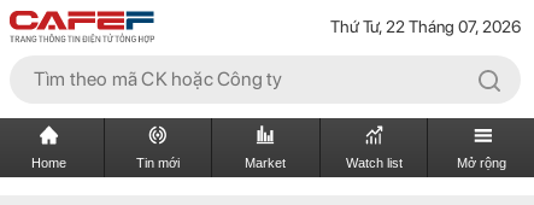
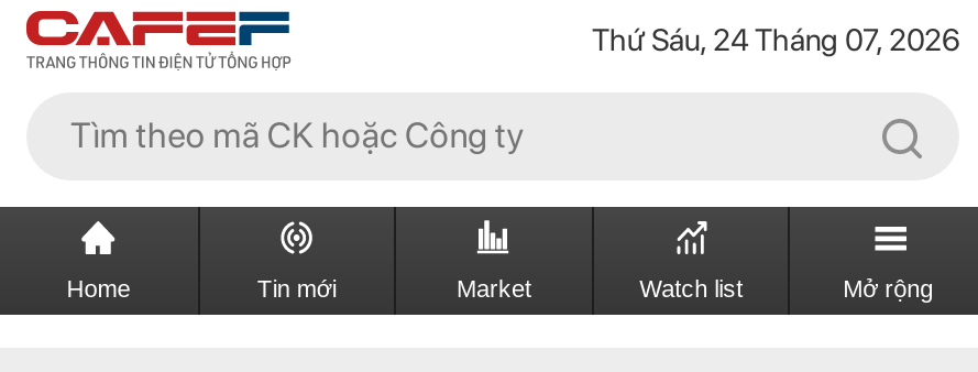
- Thứ Tư, 22 Tháng 07, 2026
+ Thứ Sáu, 24 Tháng 07, 2026
